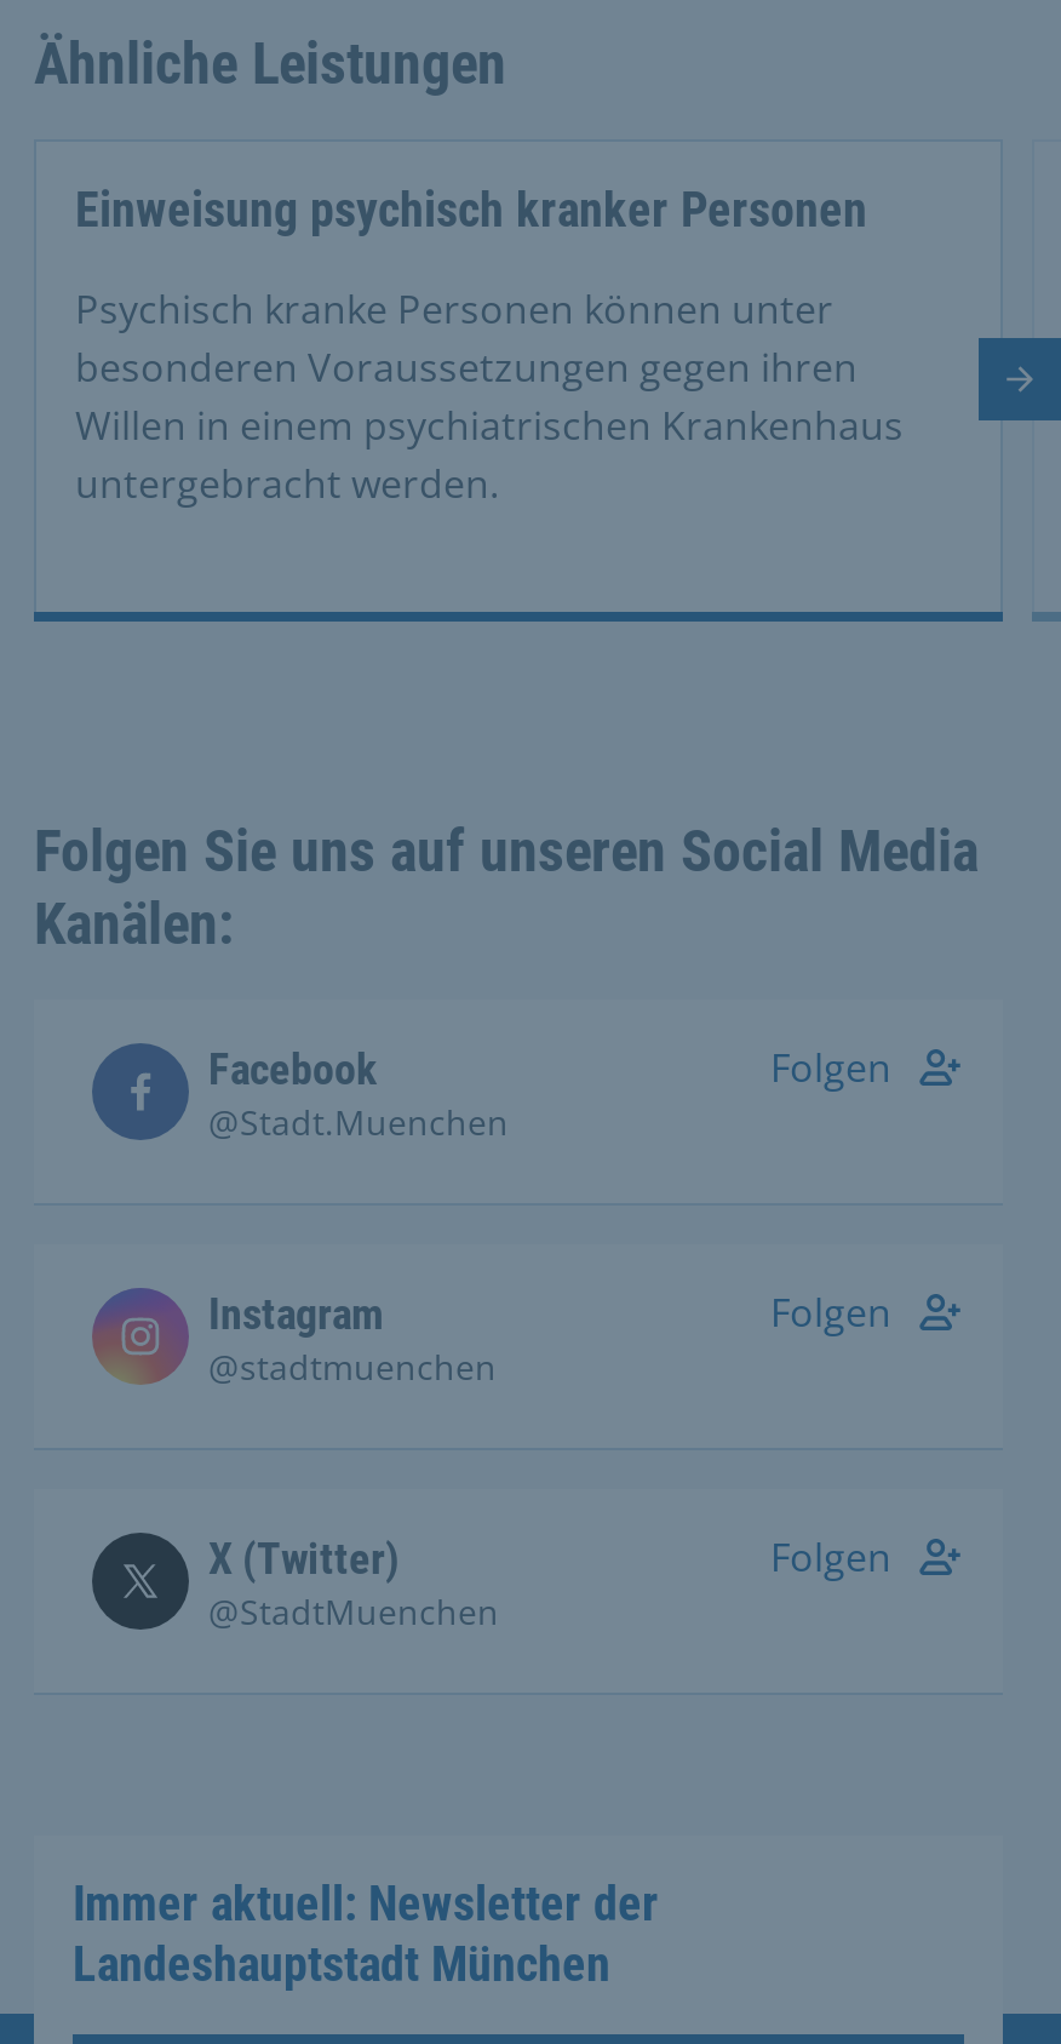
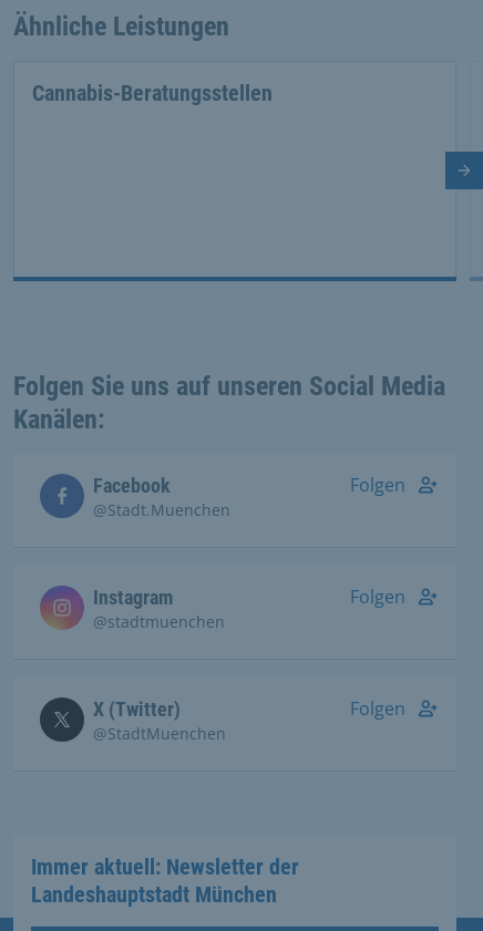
- Einweisung psychisch kranker Personen
- Psychisch kranke Personen können unter
- besonderen Voraussetzungen gegen ihren
- Willen in einem psychiatrischen Krankenhaus
- untergebracht werden.
+ Cannabis-Beratungsstellen
